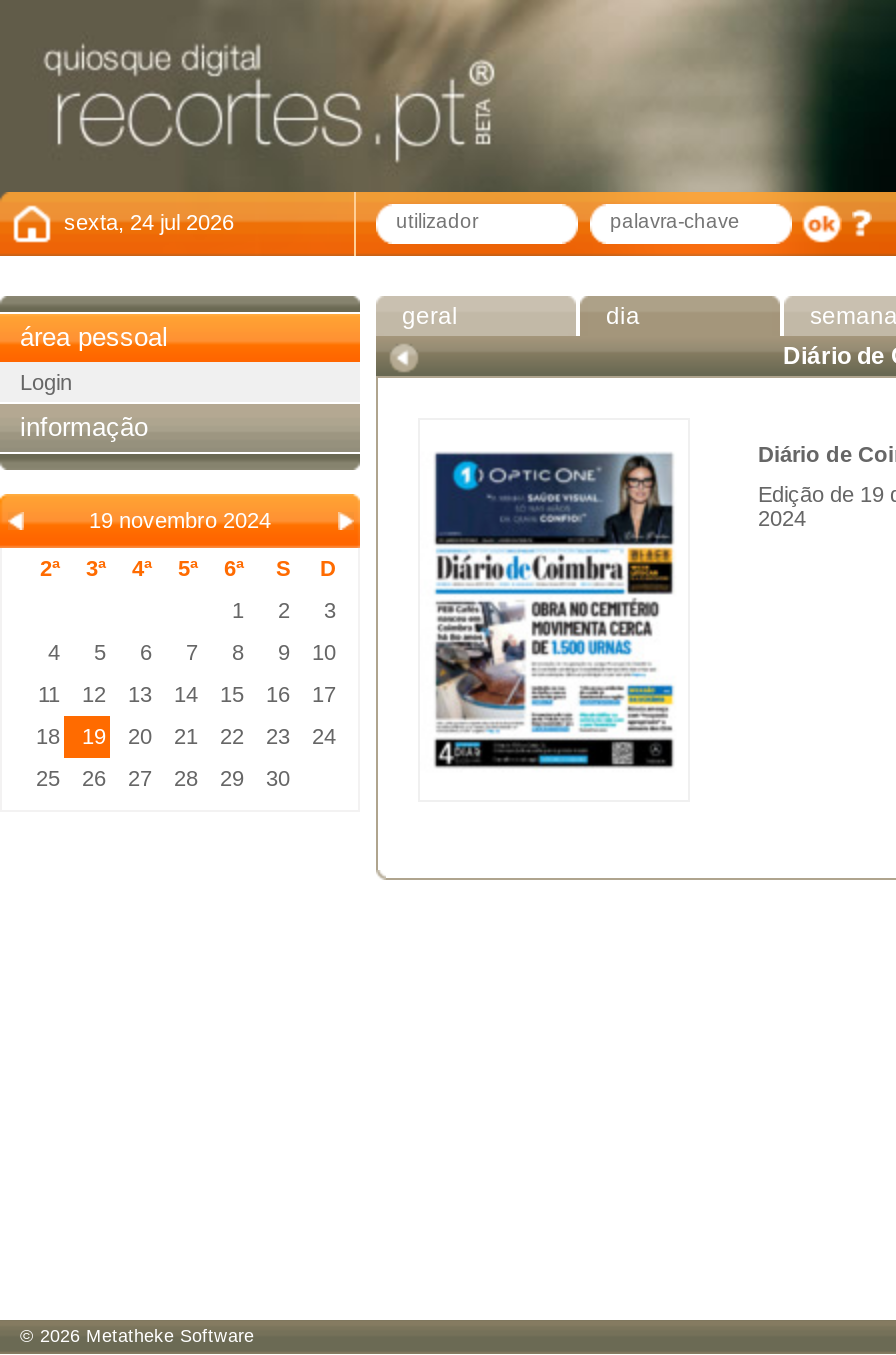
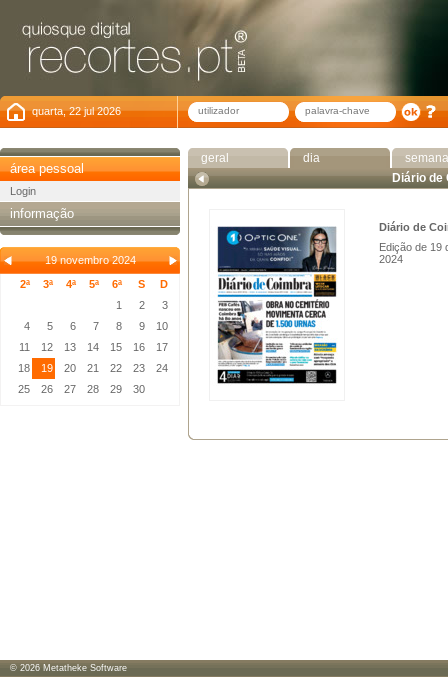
- sexta, 24 jul 2026
+ quarta, 22 jul 2026
